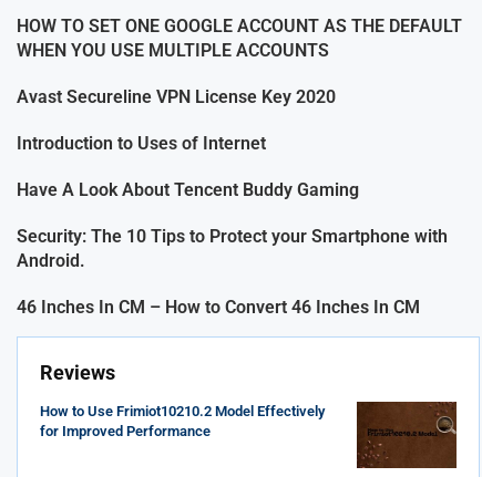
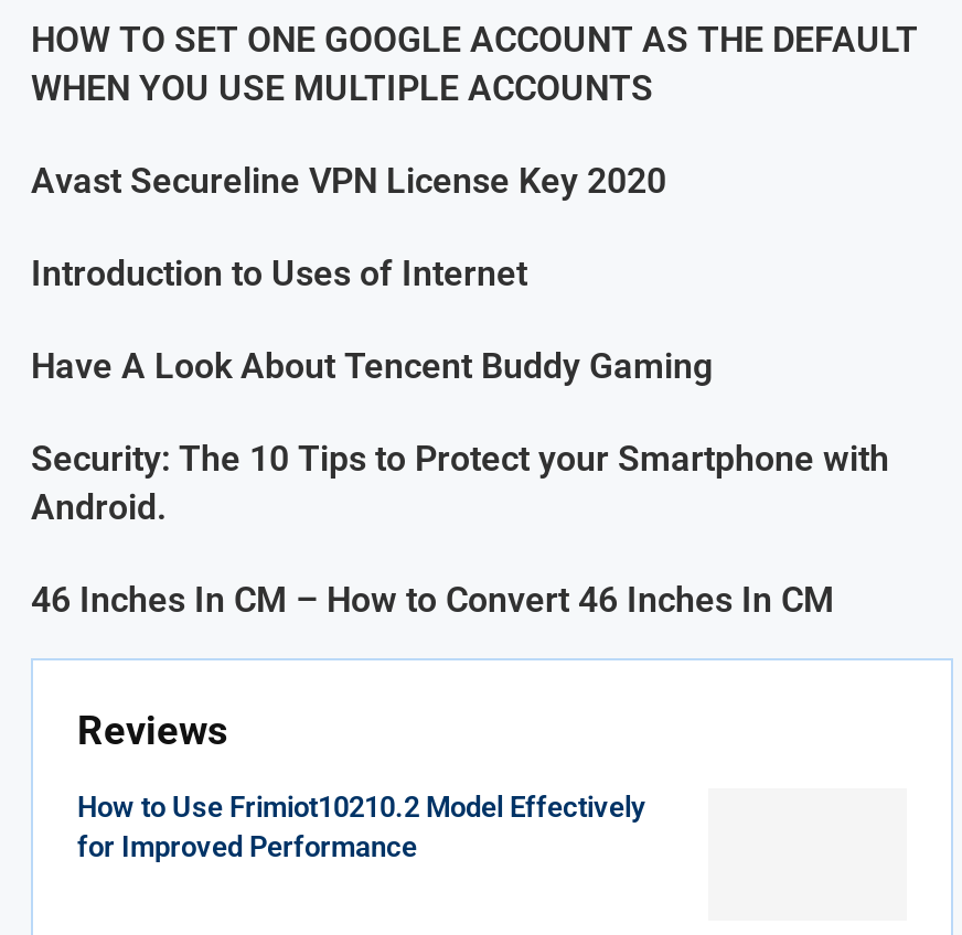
- [image]
